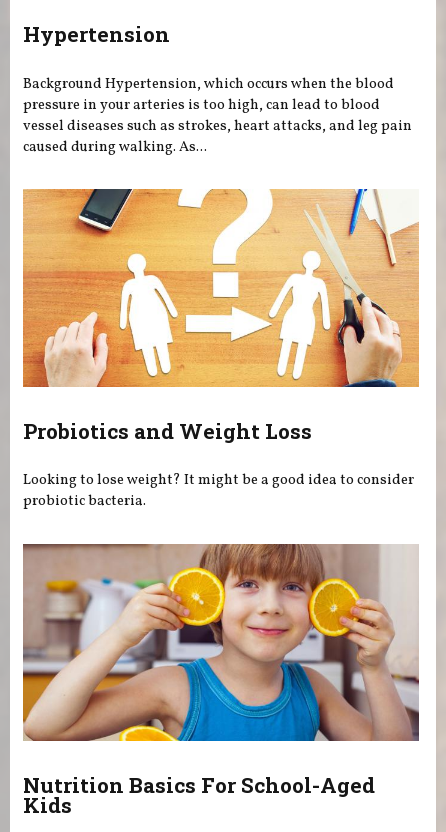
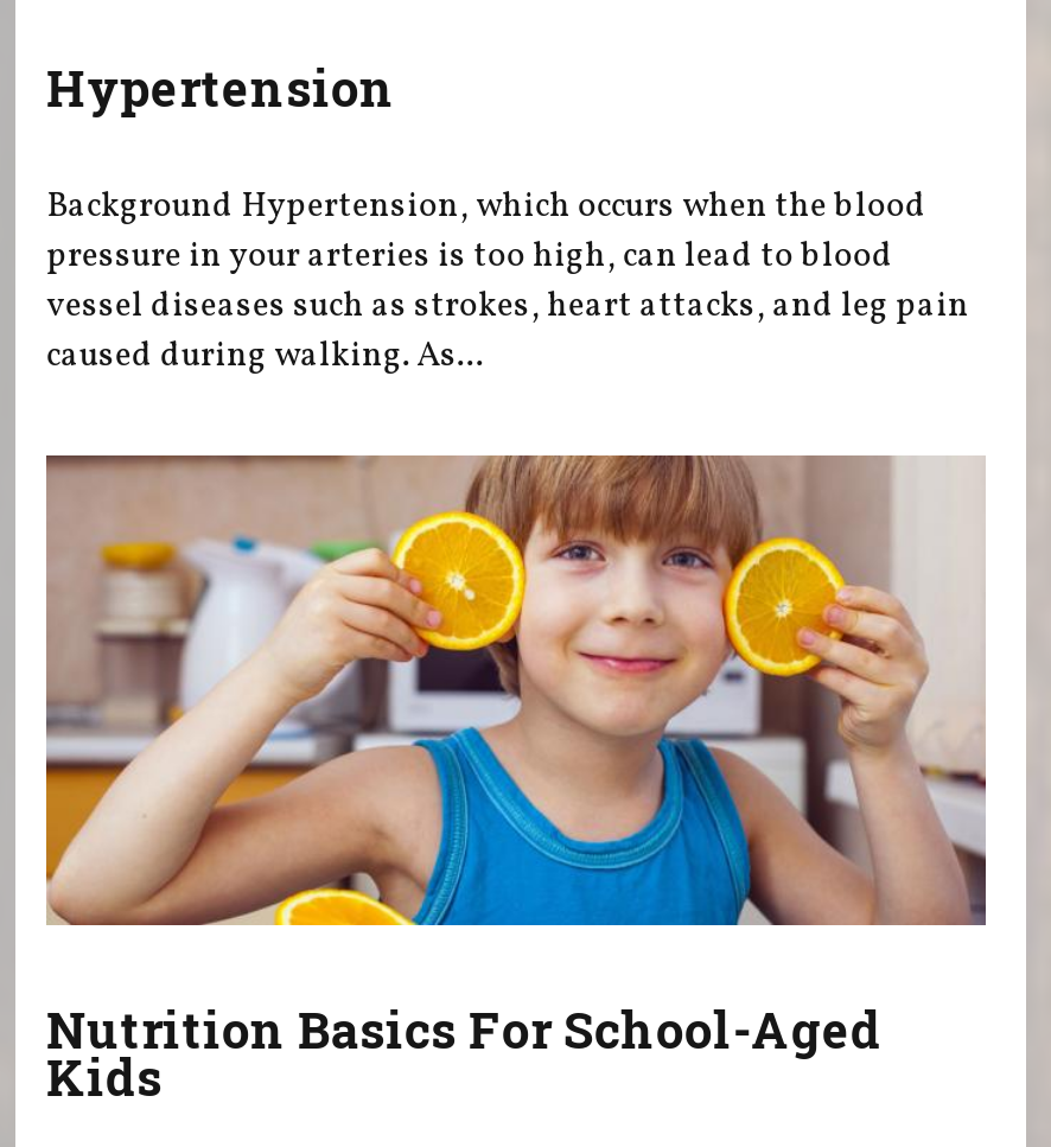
- [image]
- Probiotics and Weight Loss
- Looking to lose weight? It might be a good idea to consider
- probiotic bacteria.
